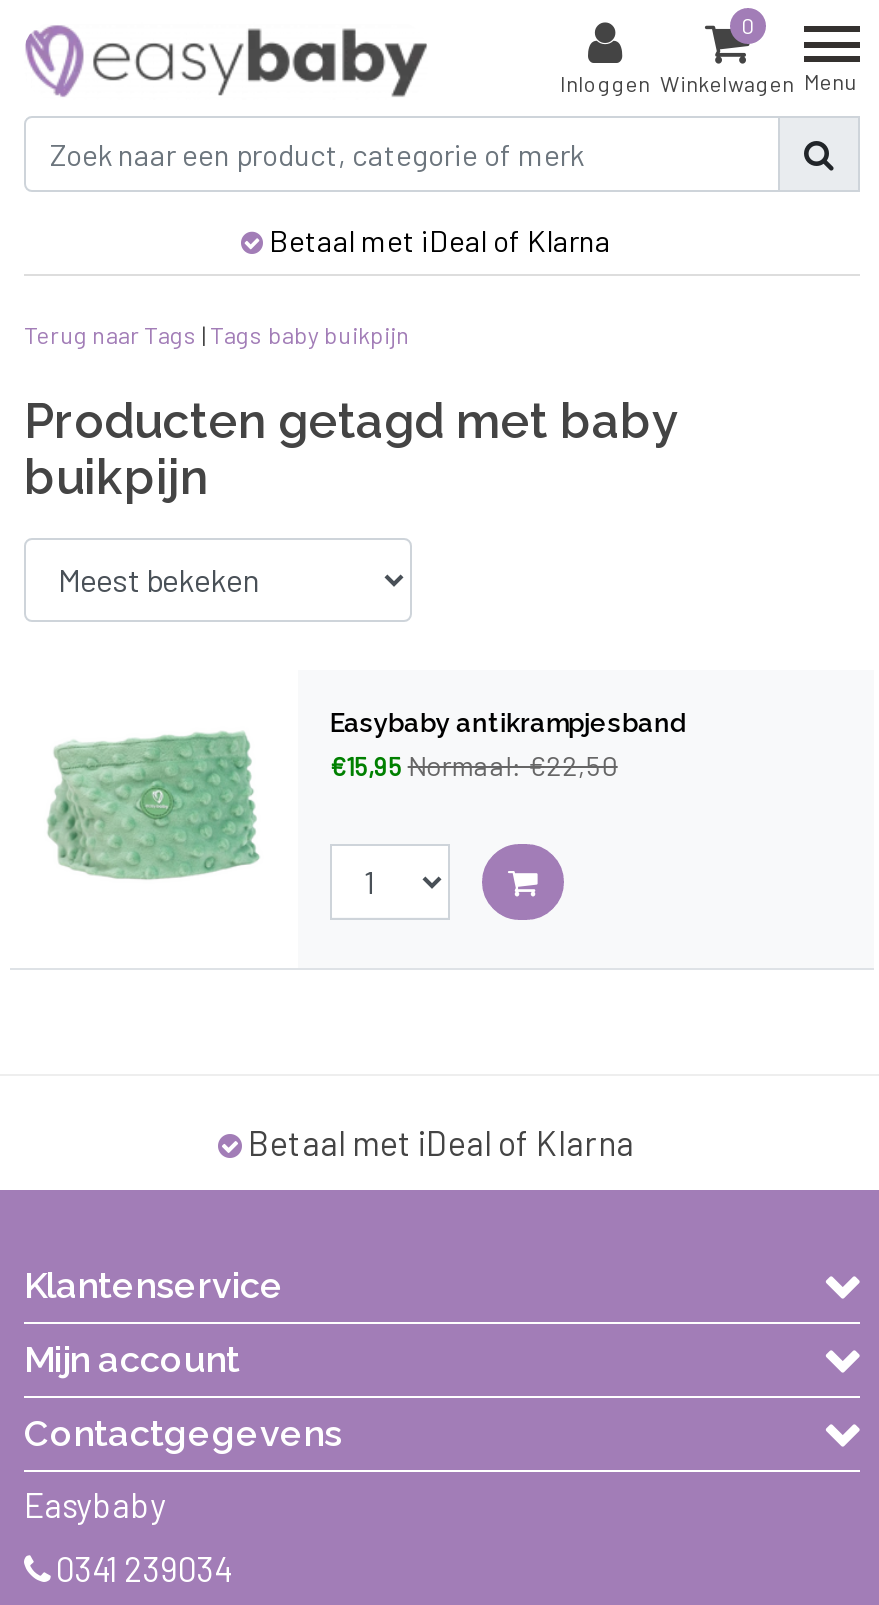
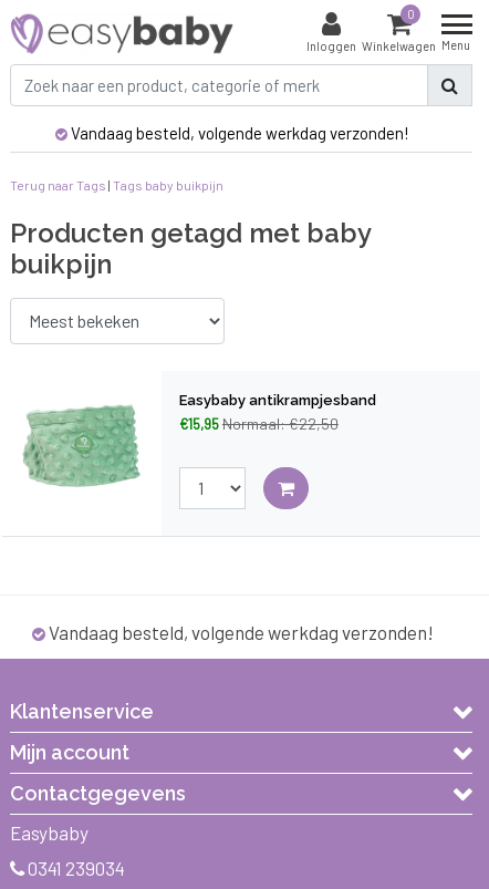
- Betaal met iDeal of Klarna
+ Vandaag besteld, volgende werkdag verzonden!

- Betaal met iDeal of Klarna
+ Vandaag besteld, volgende werkdag verzonden!
